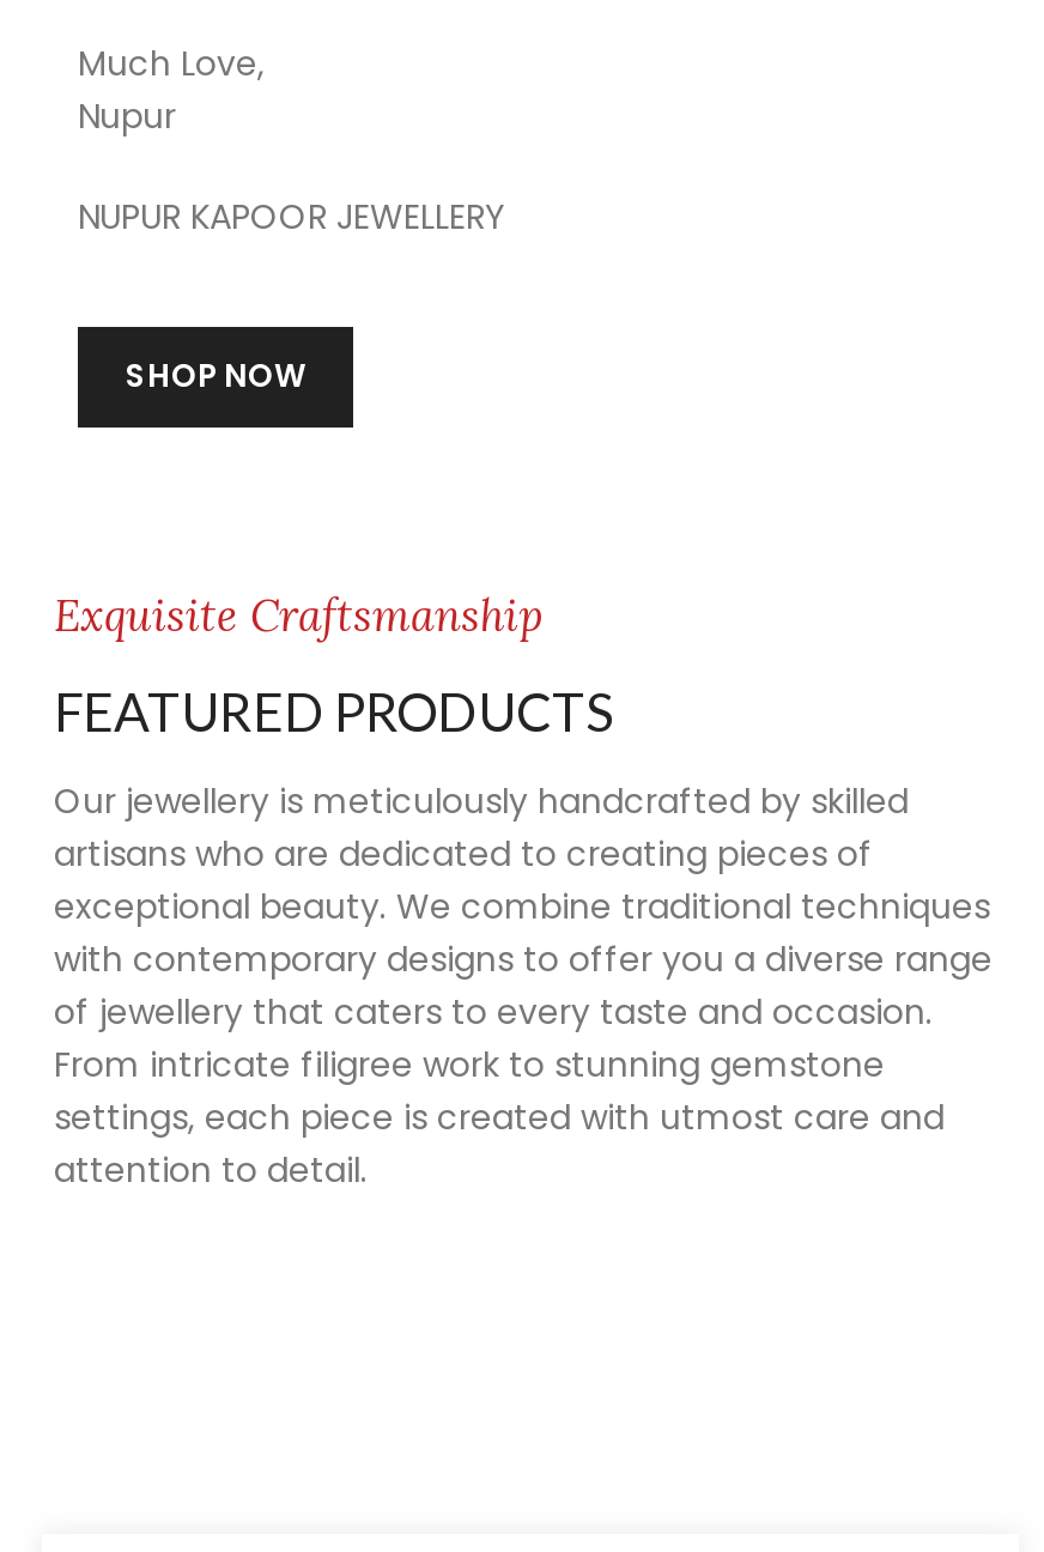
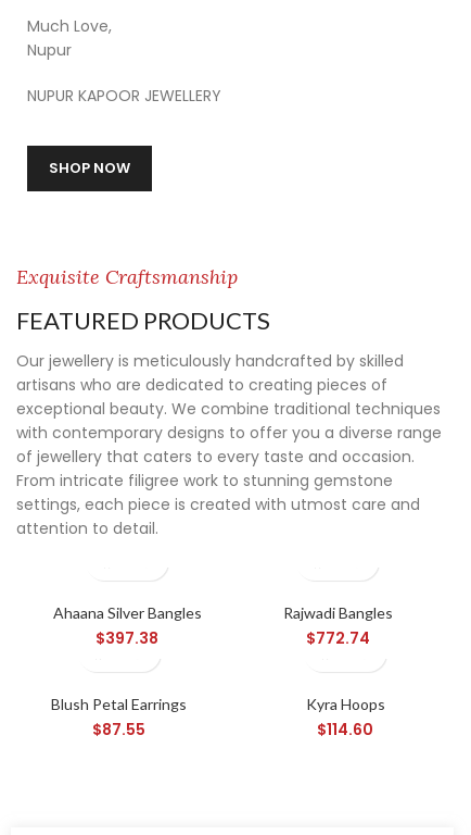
+ Rajwadi Bangles
+ $772.74
+ Blush Petal Earrings
+ $87.55

+ Ahaana Silver Bangles
+ $397.38

+ Kyra Hoops
+ $114.60
